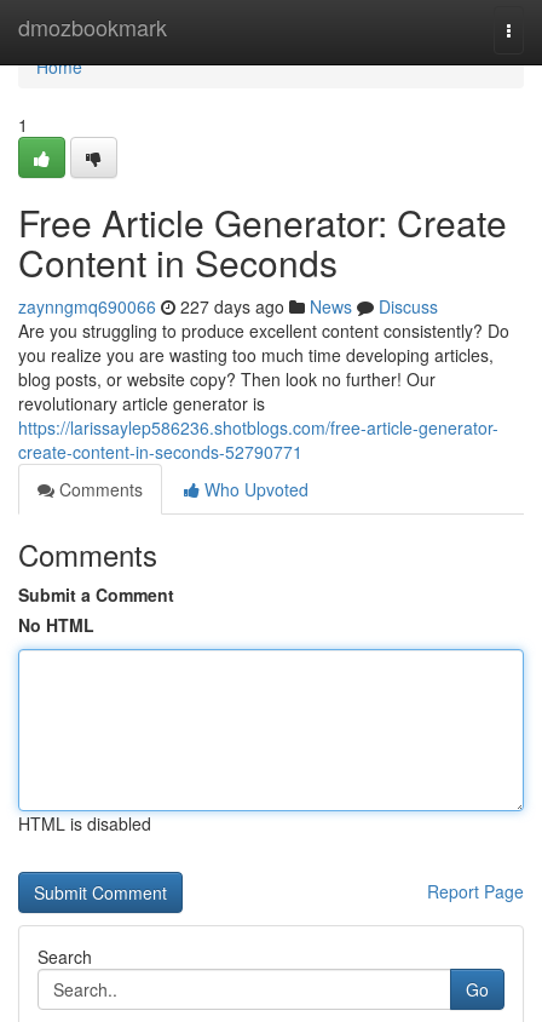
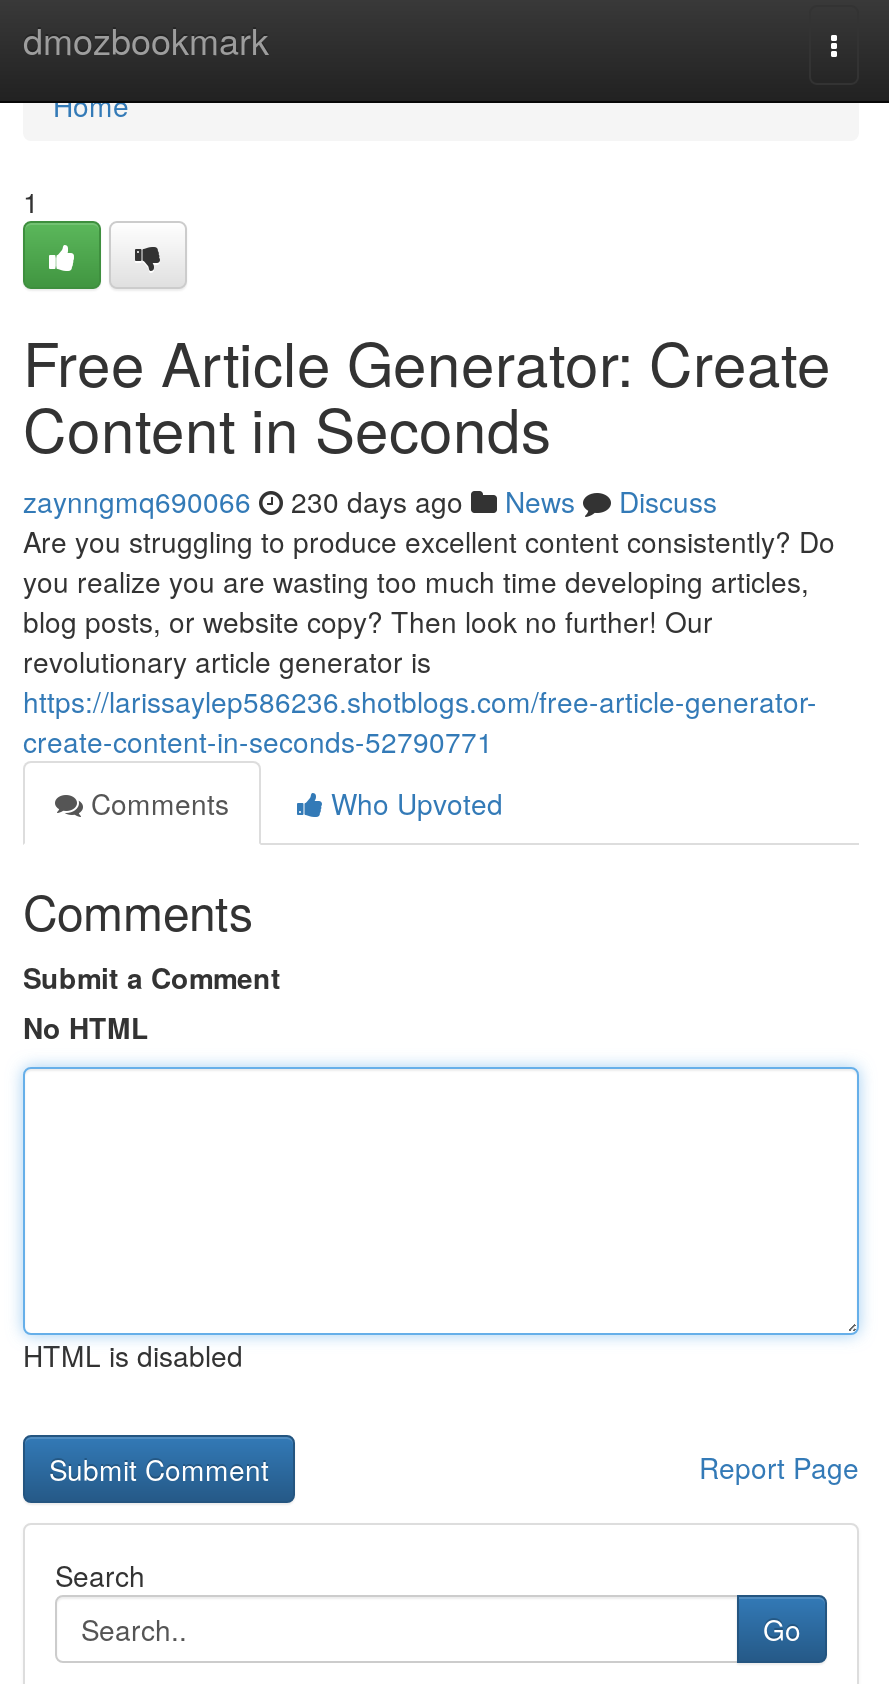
- zaynngmq690066 227 days ago News Discuss
+ zaynngmq690066 230 days ago News Discuss
